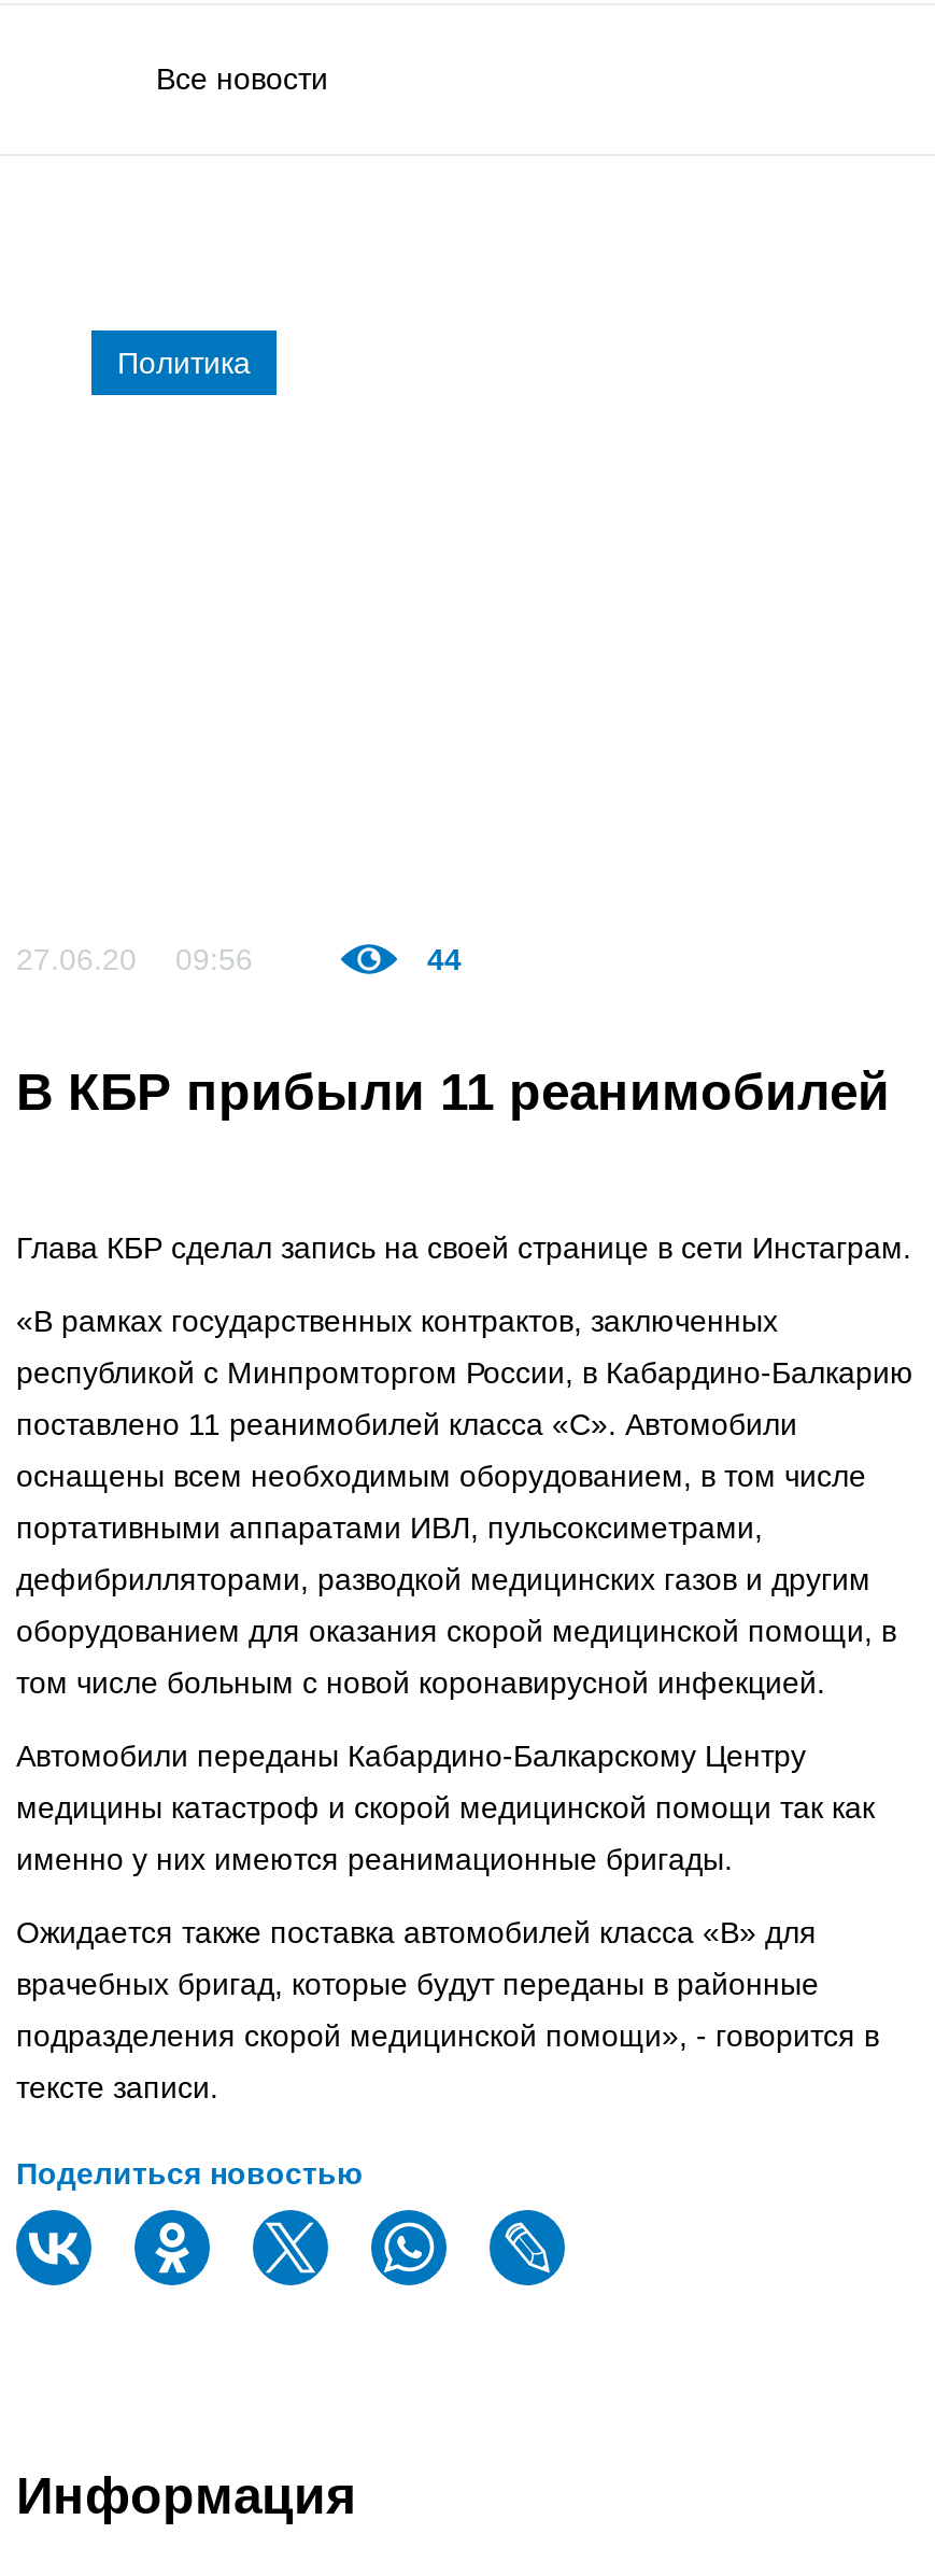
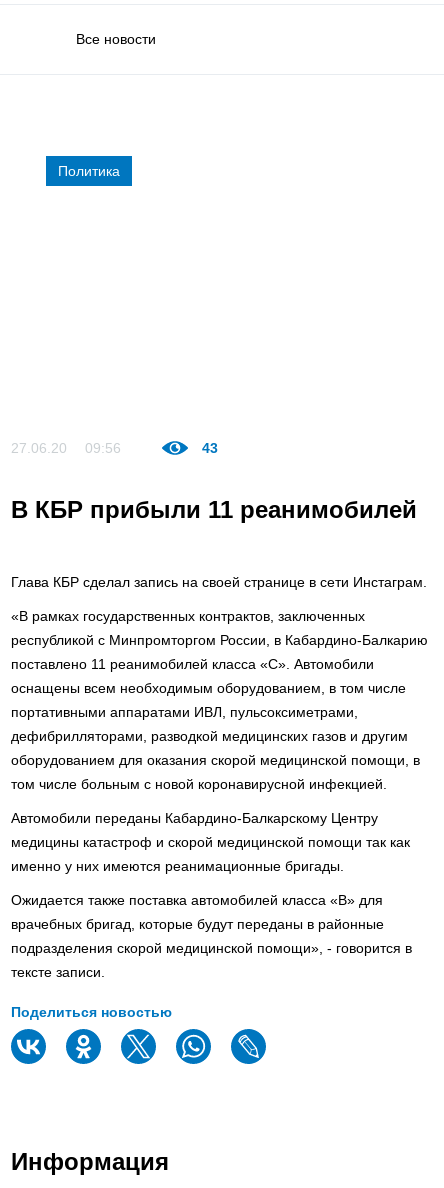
- 44
+ 43
